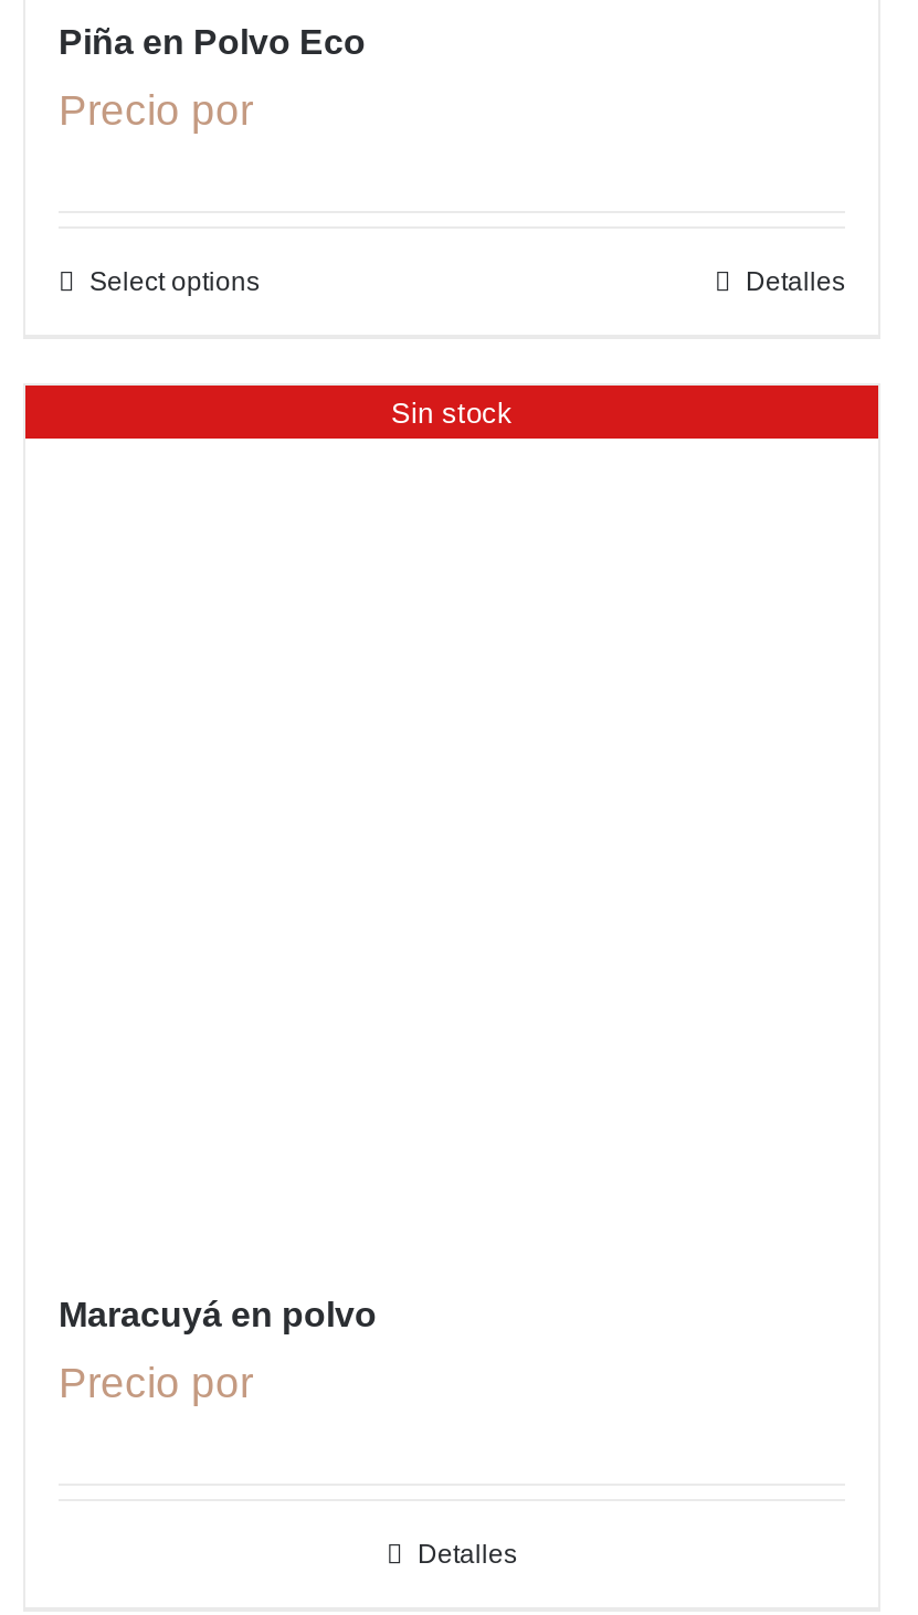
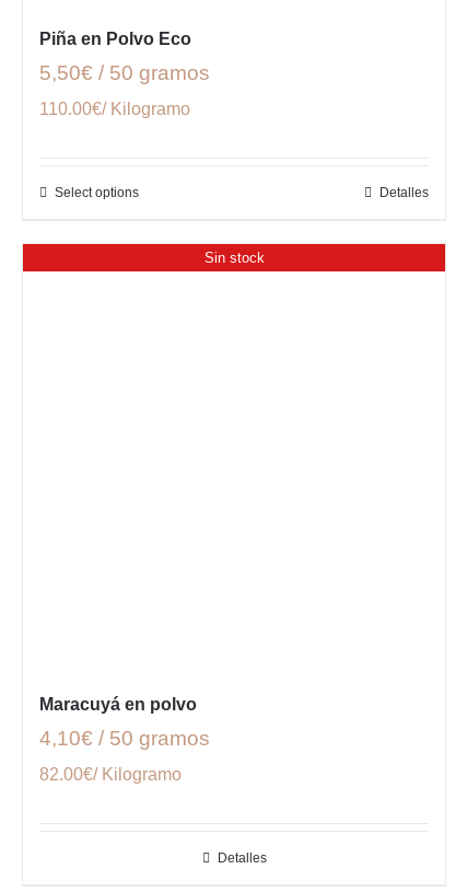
- Precio por
+ 5,50€ / 50 gramos
+ 110.00€/ Kilogramo

- Precio por
+ 4,10€ / 50 gramos
+ 82.00€/ Kilogramo
